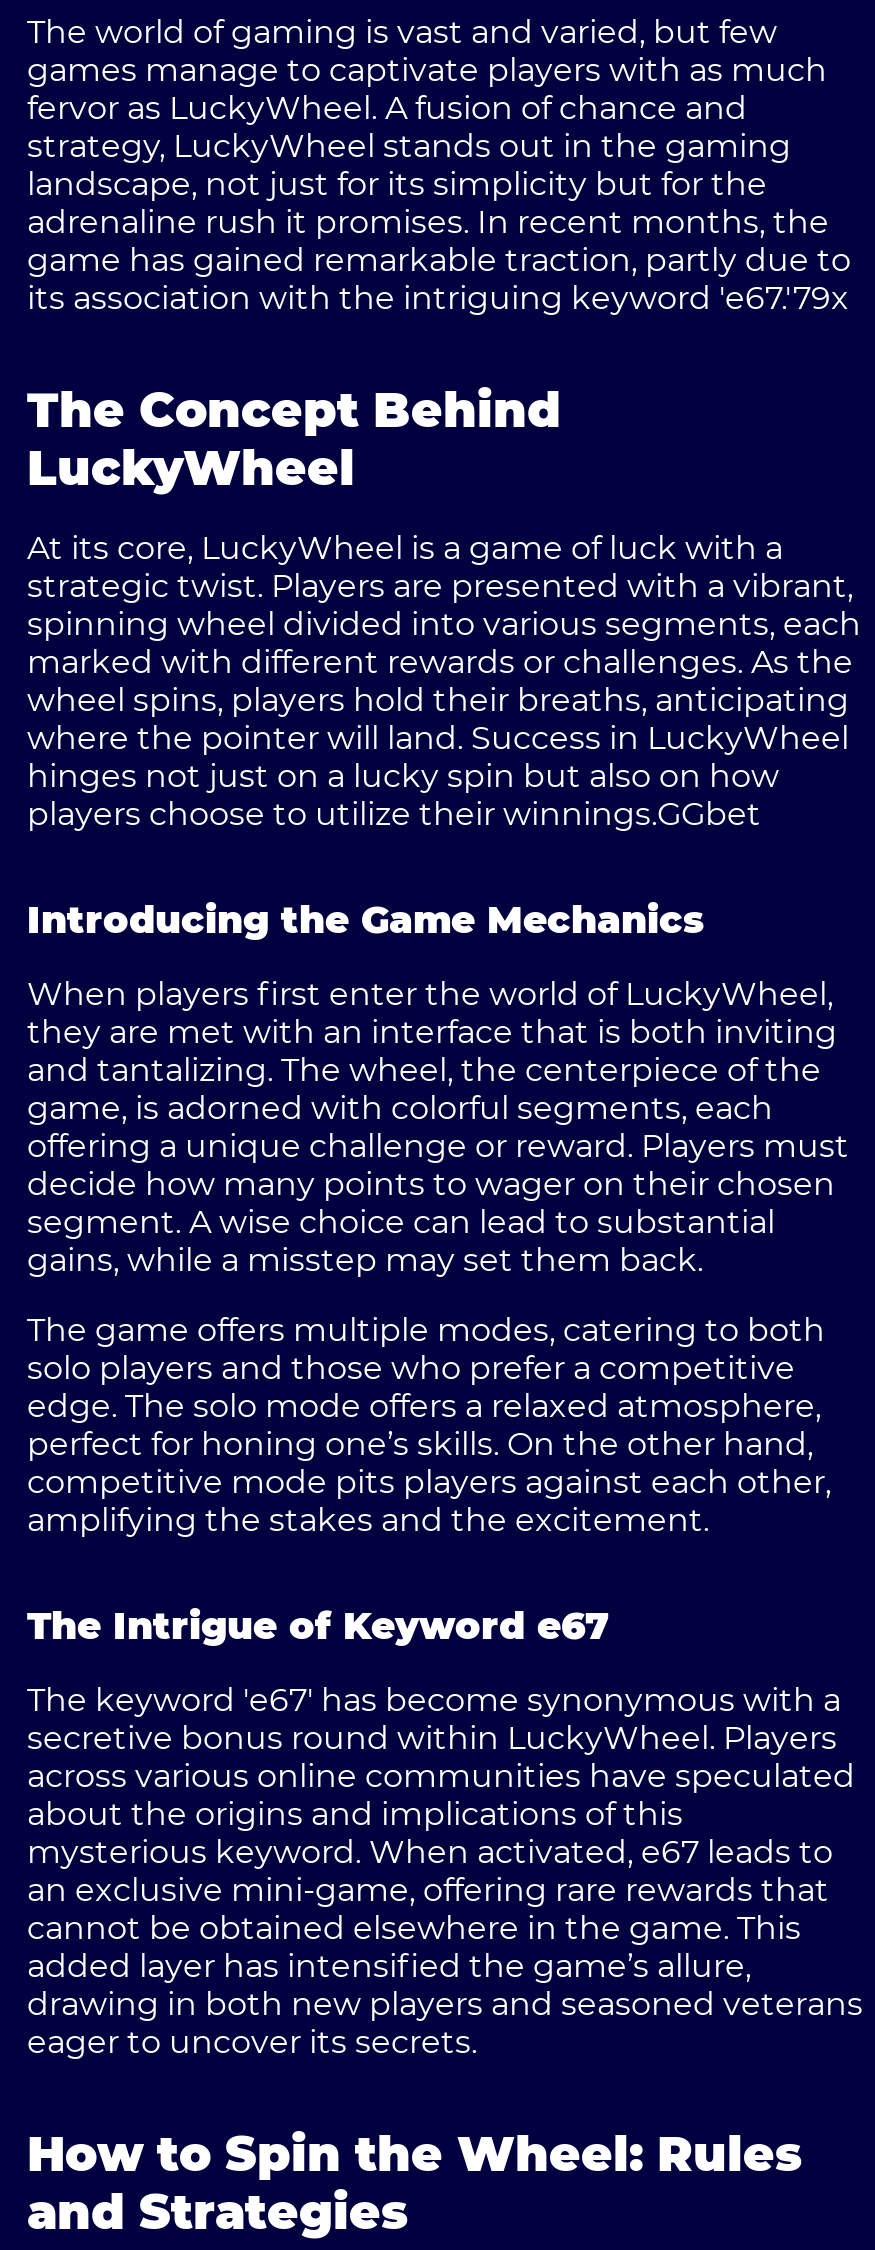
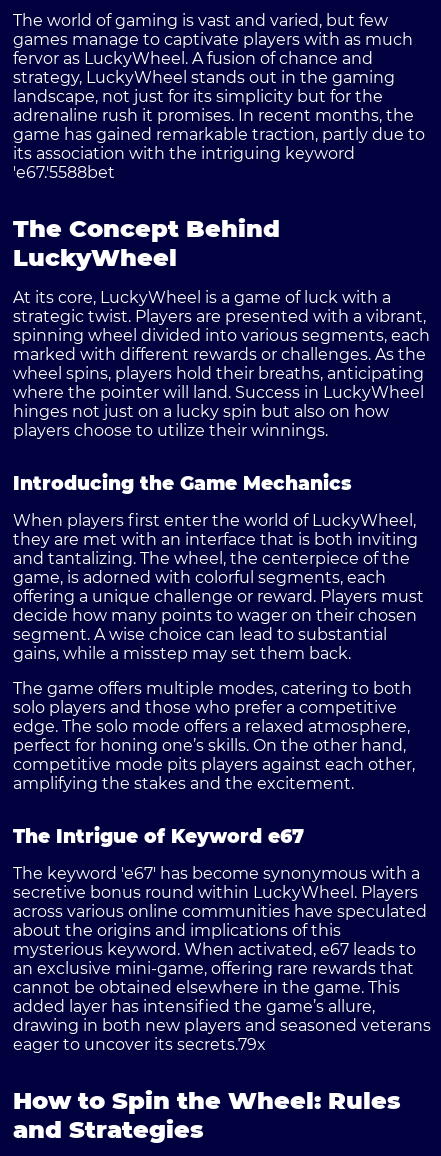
- its association with the intriguing keyword 'e67.'79x
+ its association with the intriguing keyword
+ 'e67.'5588bet

- players choose to utilize their winnings.GGbet
+ players choose to utilize their winnings.

- eager to uncover its secrets.
+ eager to uncover its secrets.79x
